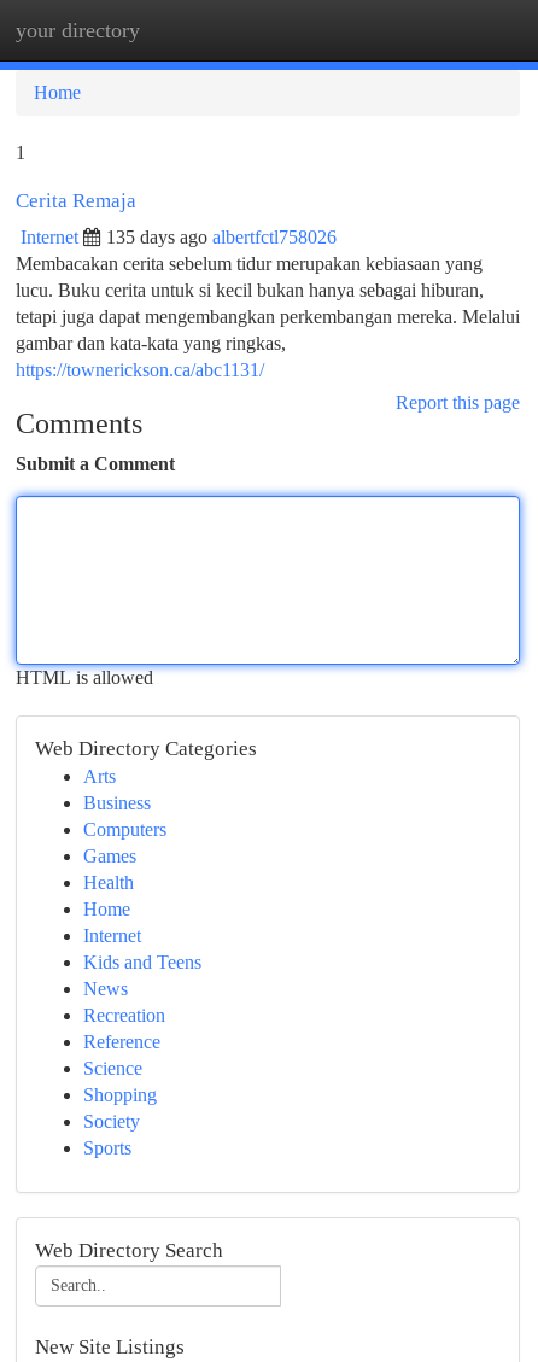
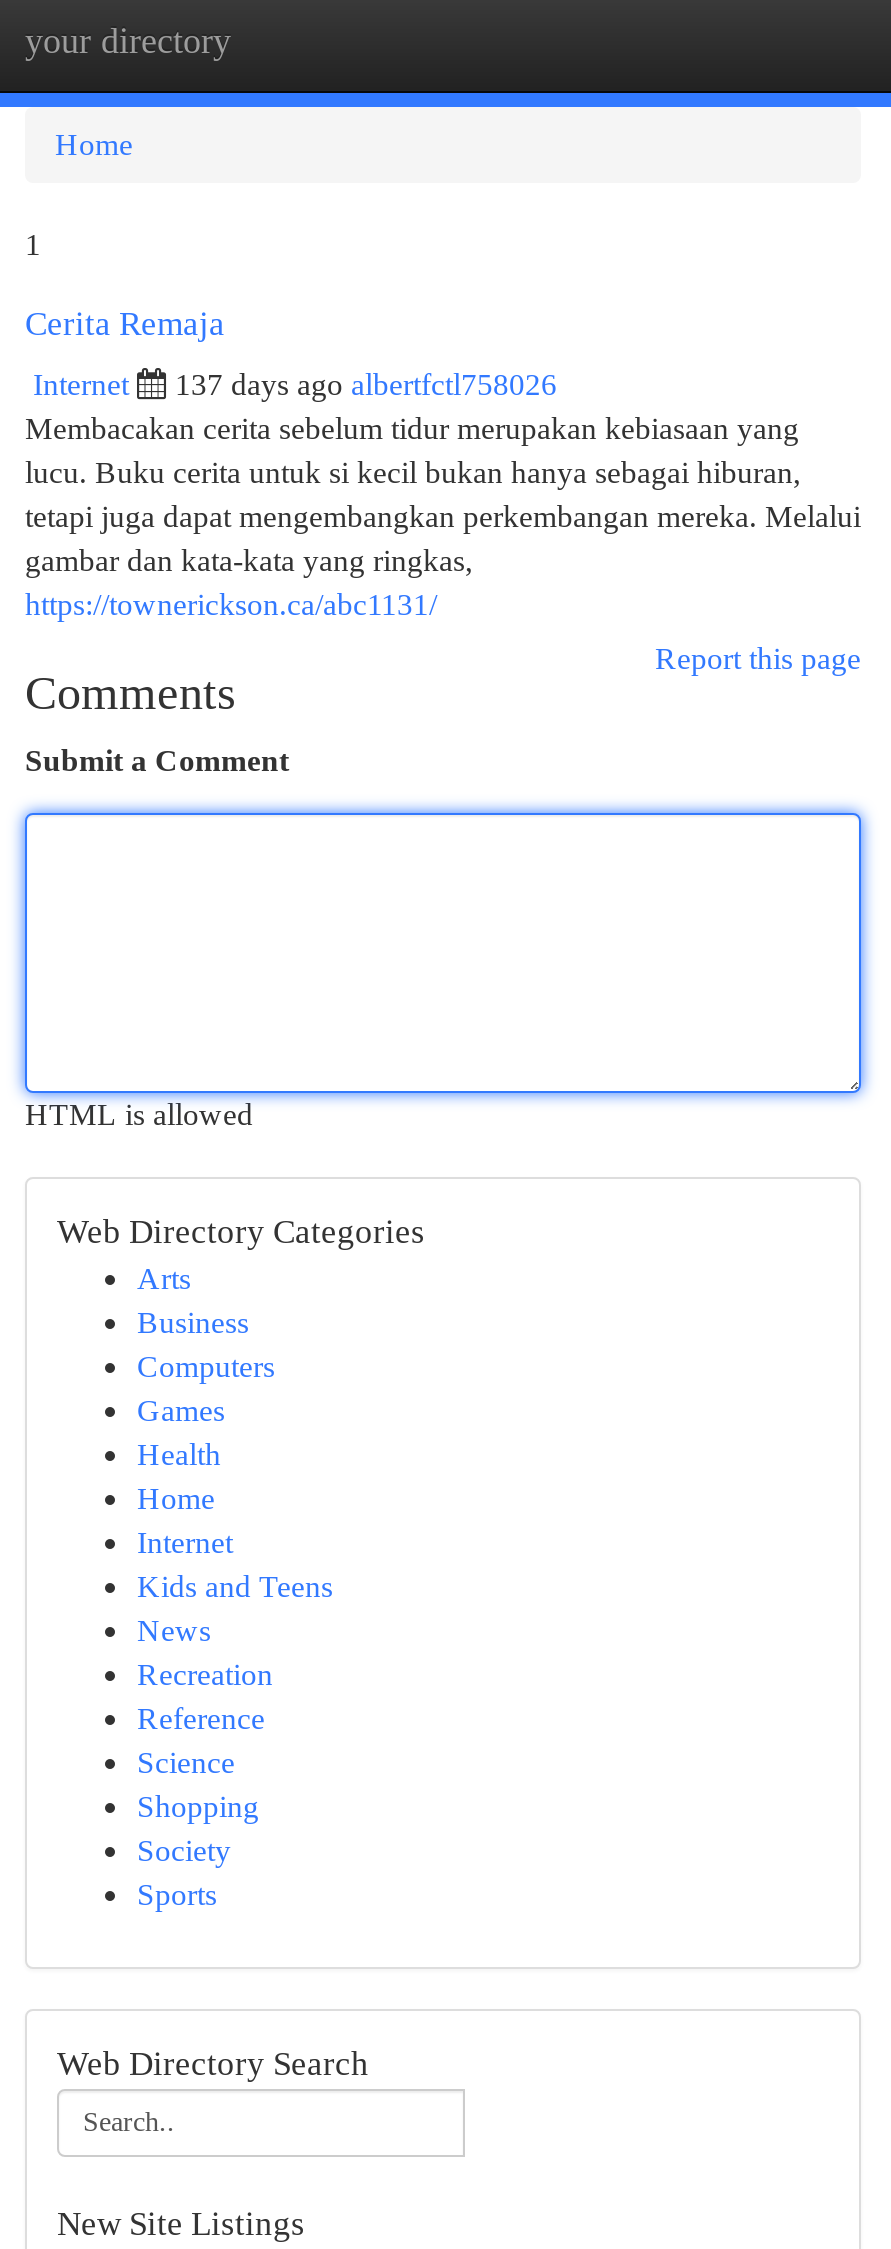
- 135 days ago albertfctl758026
+ 137 days ago albertfctl758026
